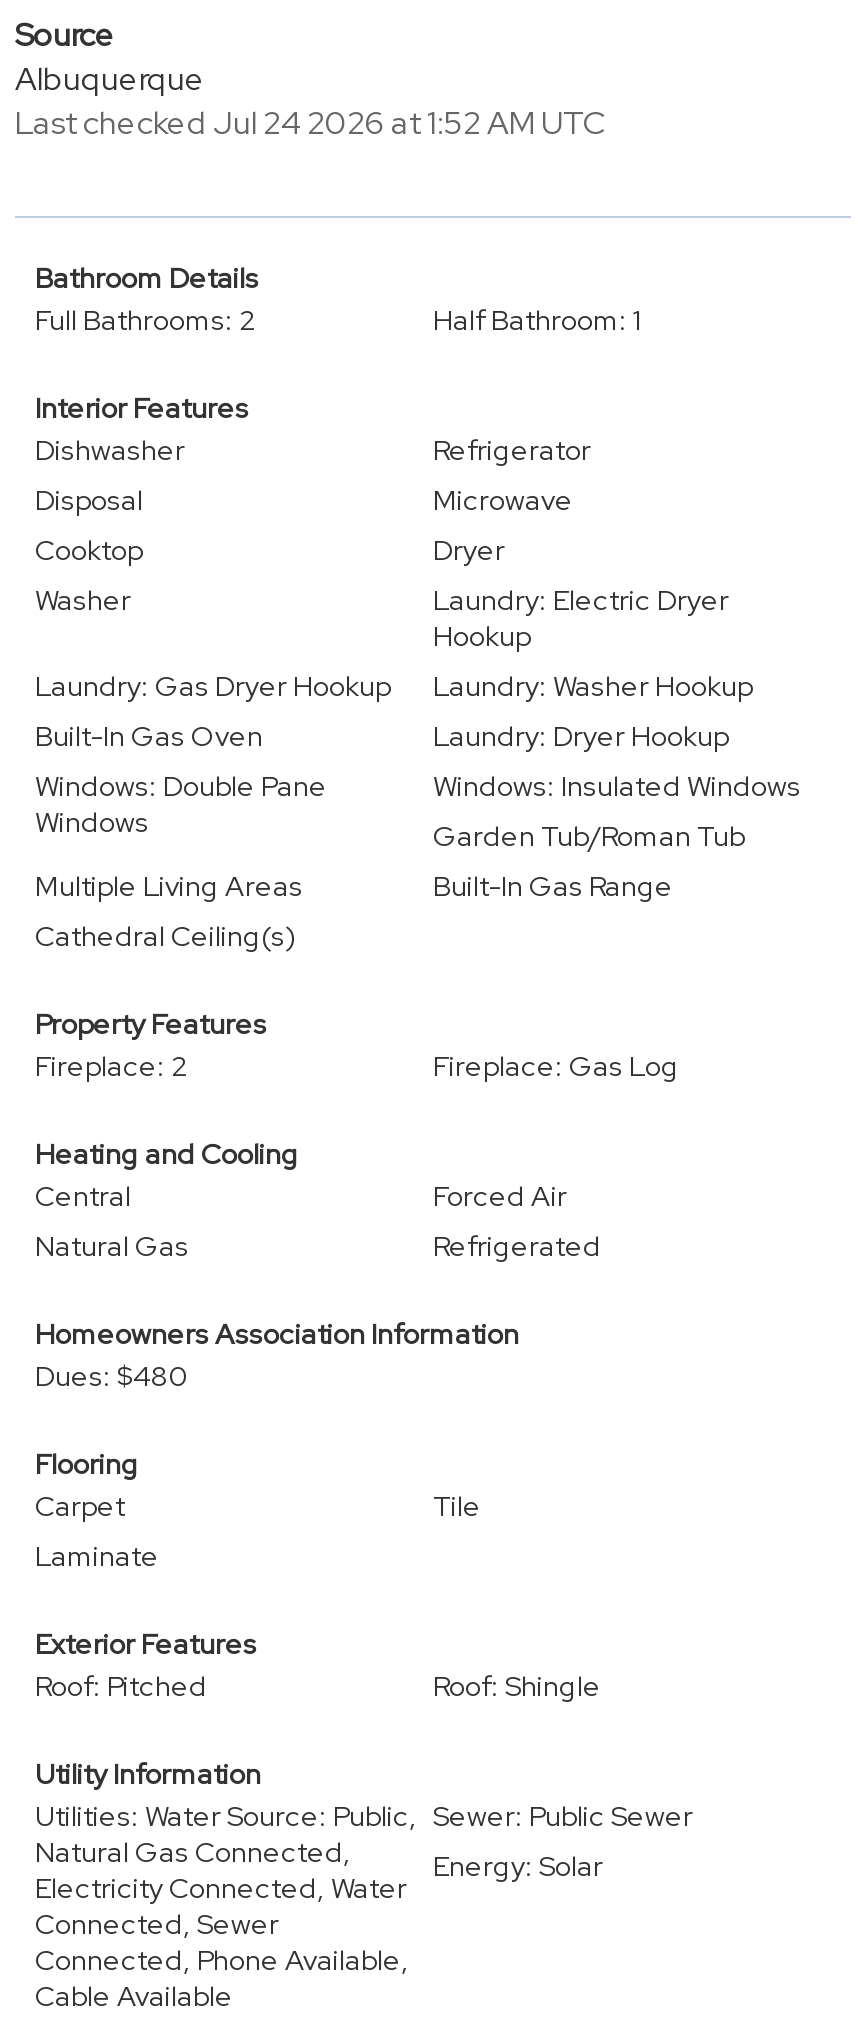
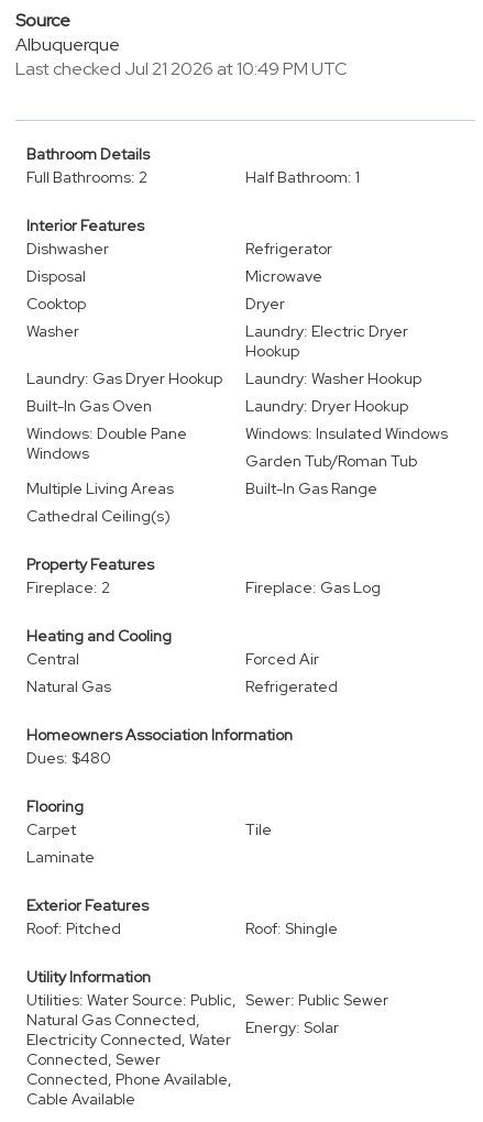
- Last checked Jul 24 2026 at 1:52 AM UTC
+ Last checked Jul 21 2026 at 10:49 PM UTC
